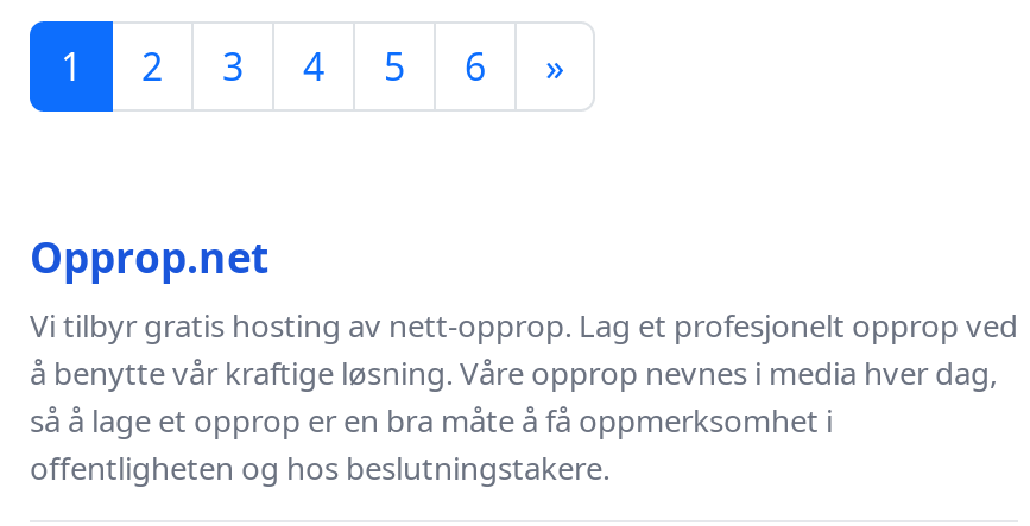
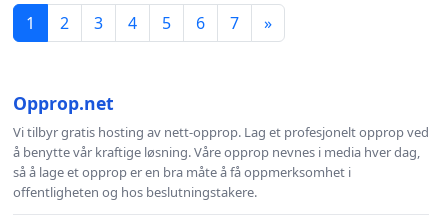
+ 7
